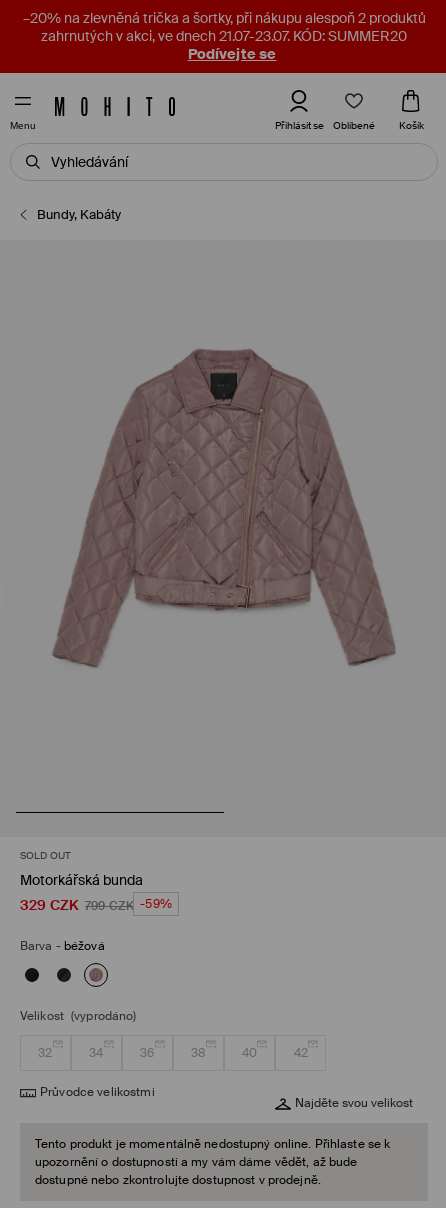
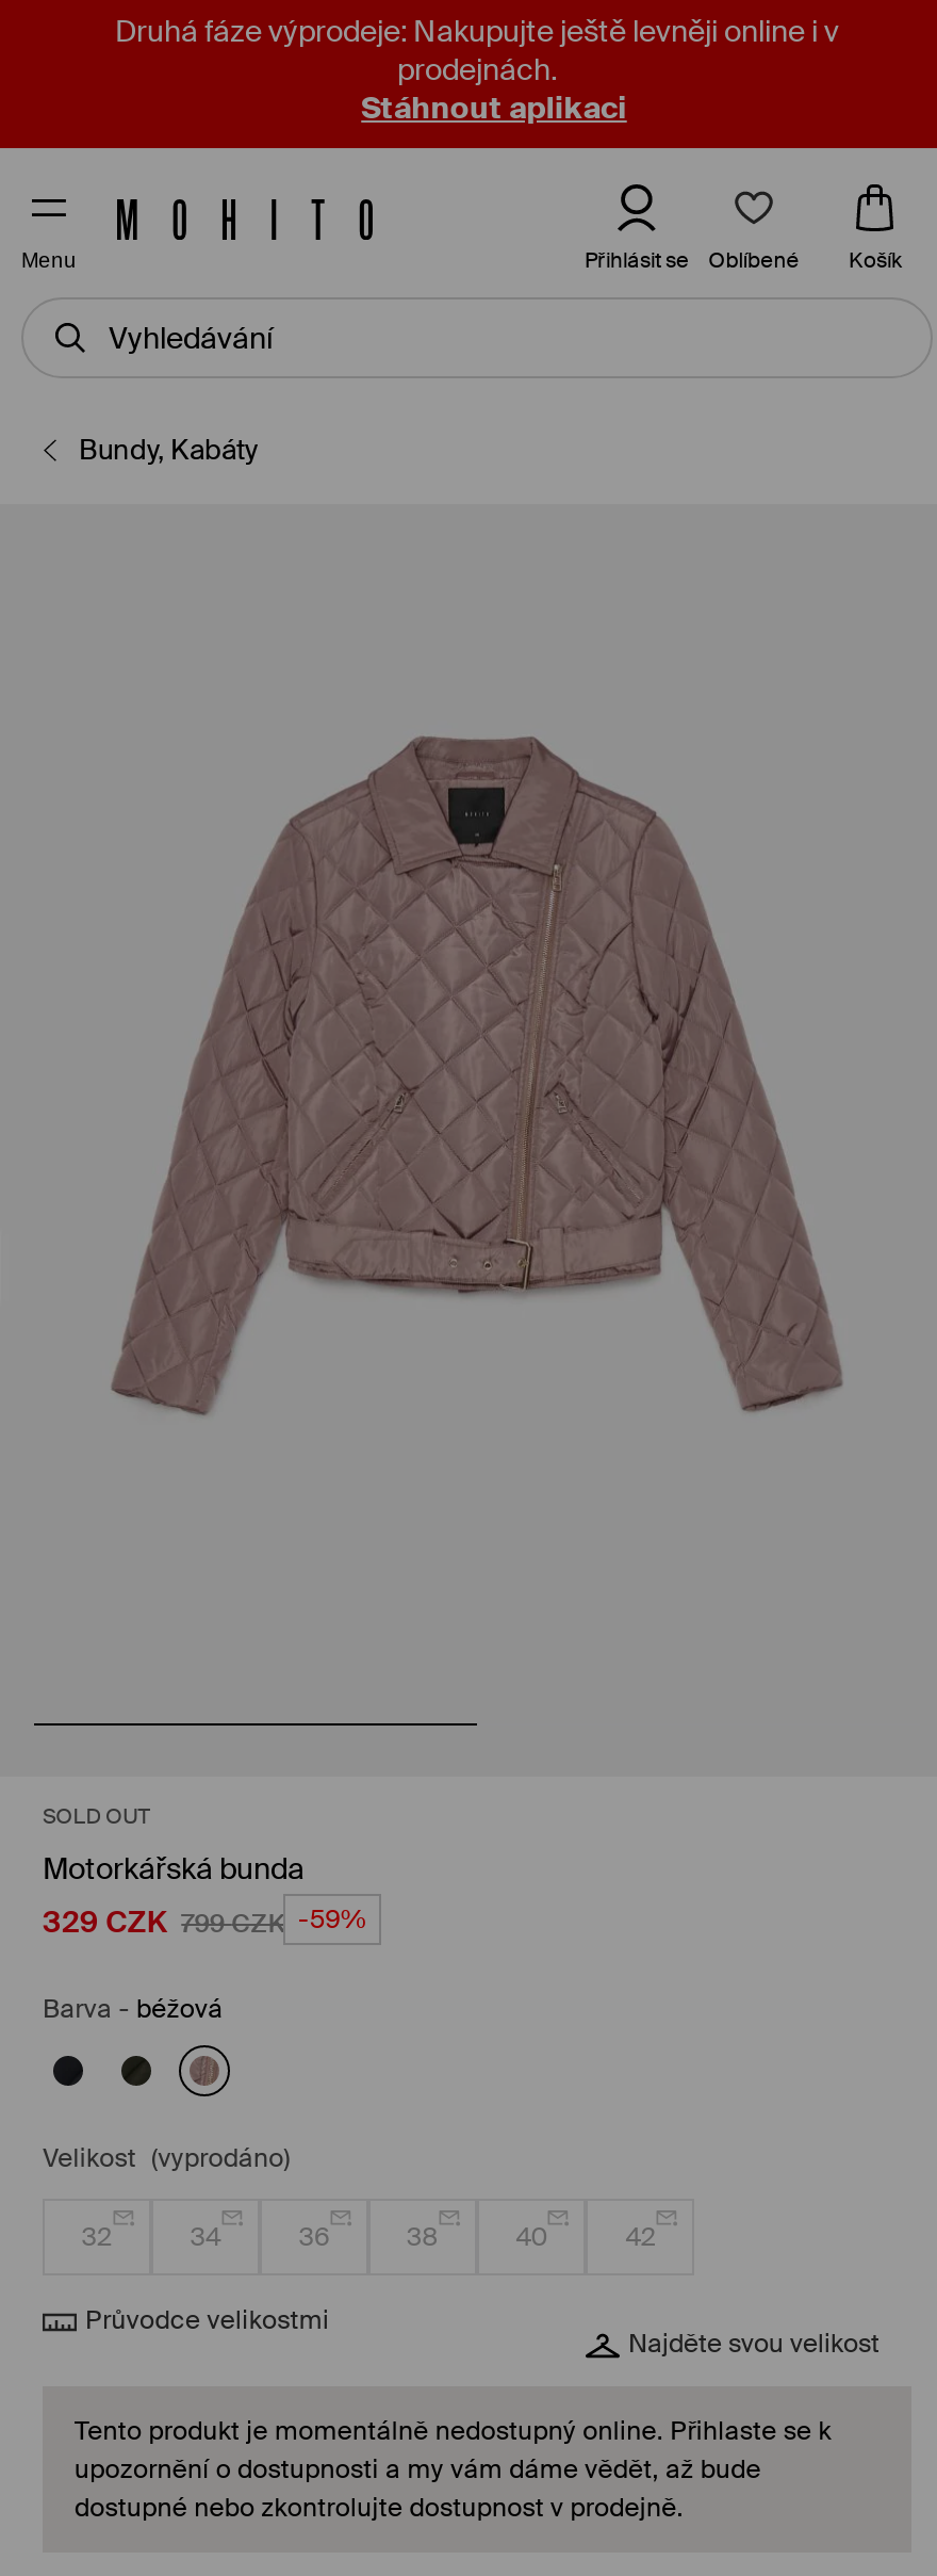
- –20% na zlevněná trička a šortky, při nákupu alespoň 2 produktů
- zahrnutých v akci, ve dnech 21.07-23.07. KÓD: SUMMER20
- Podívejte se
+ Druhá fáze výprodeje: Nakupujte ještě levněji online i v
+ prodejnách.
+ Stáhnout aplikaci
